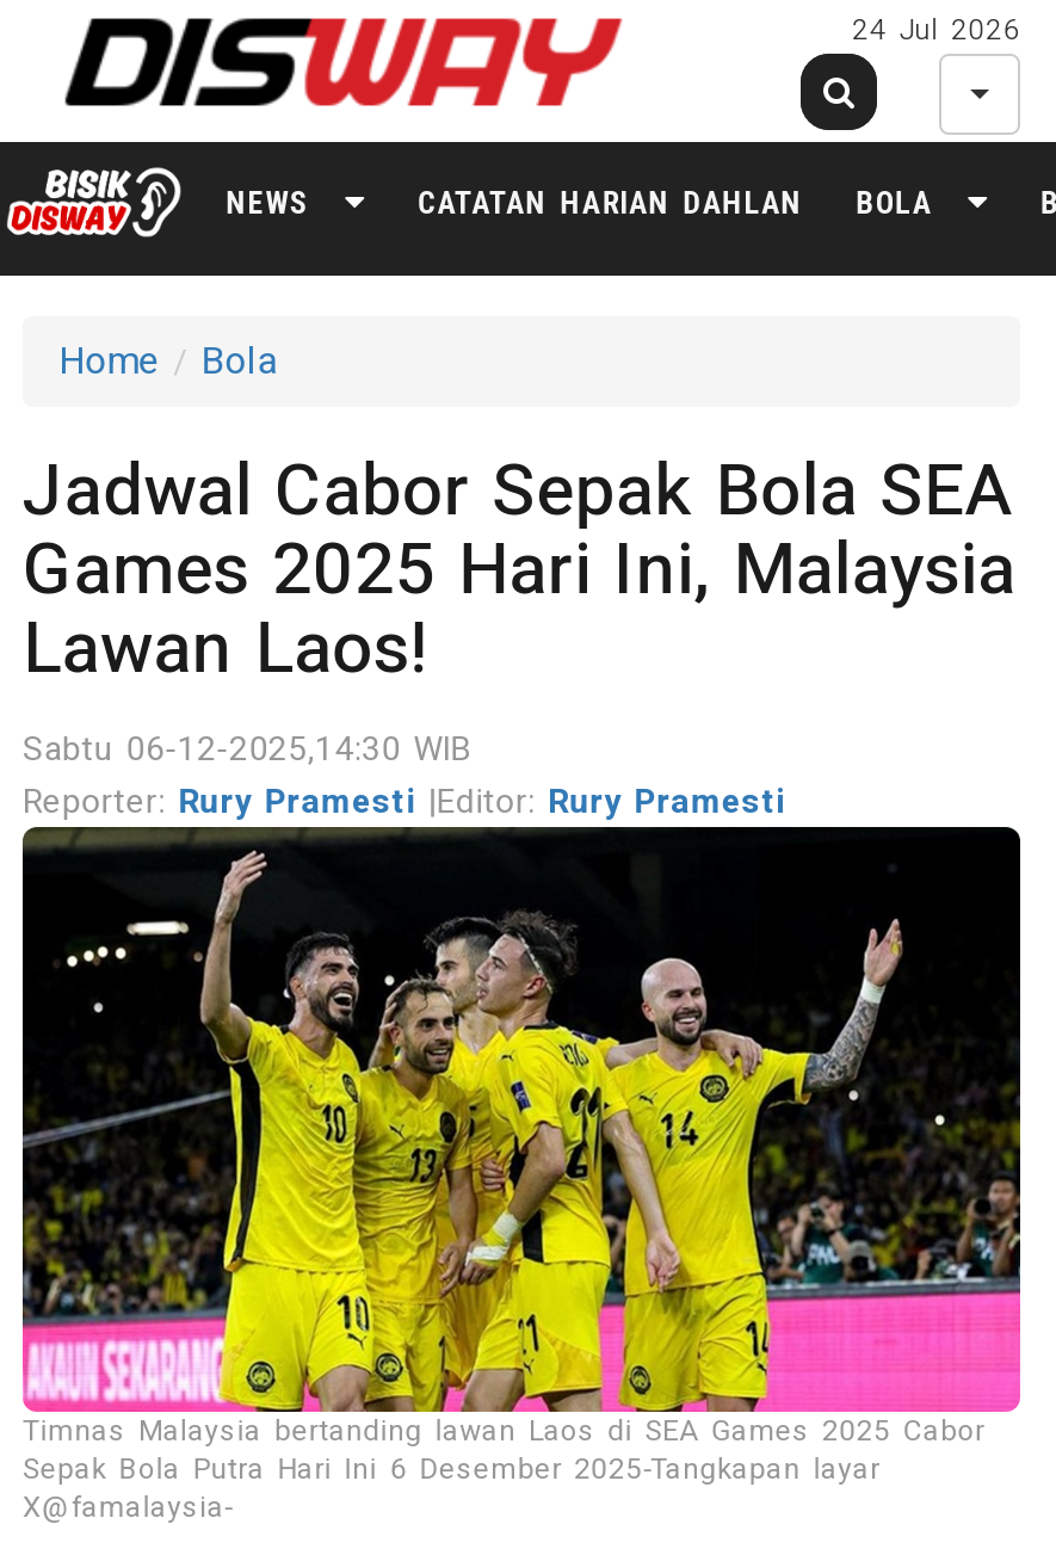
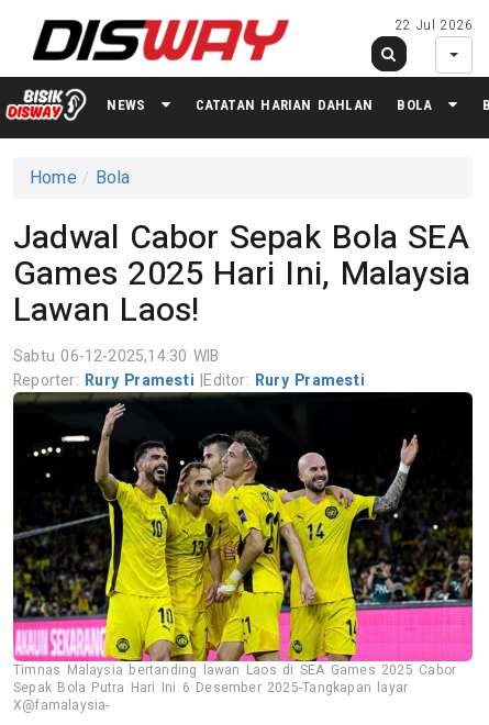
- 24 Jul 2026
+ 22 Jul 2026
